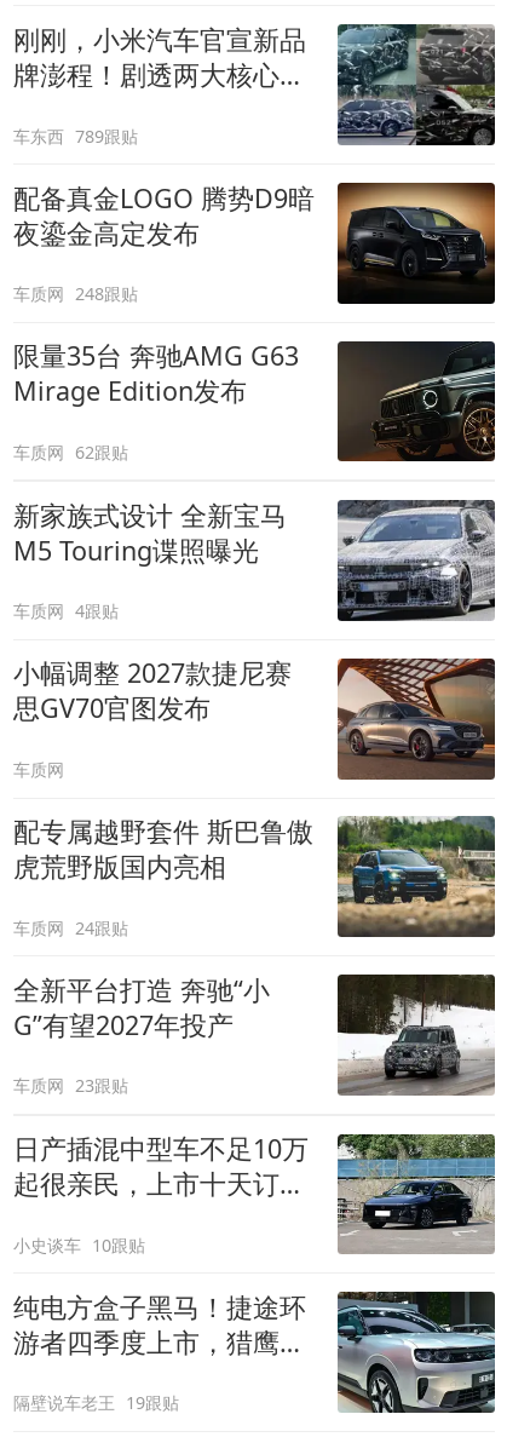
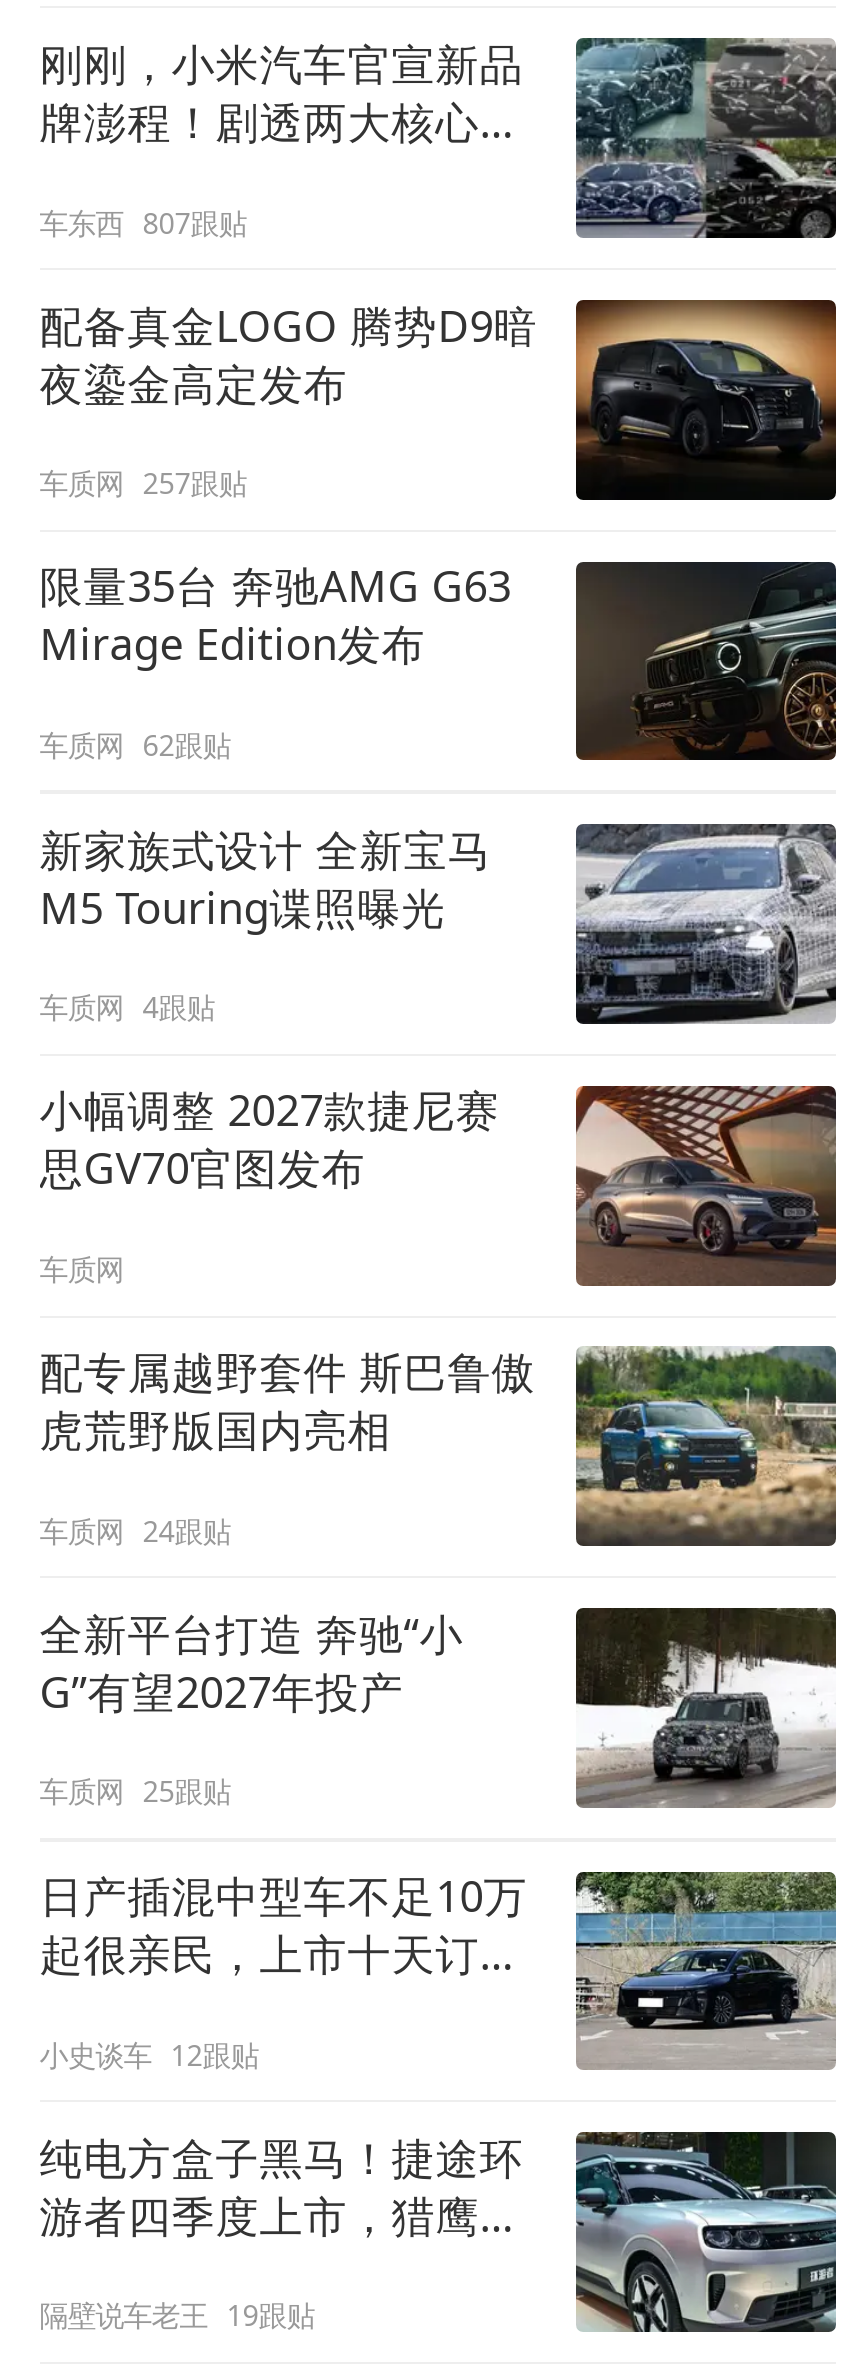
- 车东西 789跟贴
+ 车东西 807跟贴

- 车质网 248跟贴
+ 车质网 257跟贴

- 车质网 23跟贴
+ 车质网 25跟贴

- 小史谈车 10跟贴
+ 小史谈车 12跟贴
